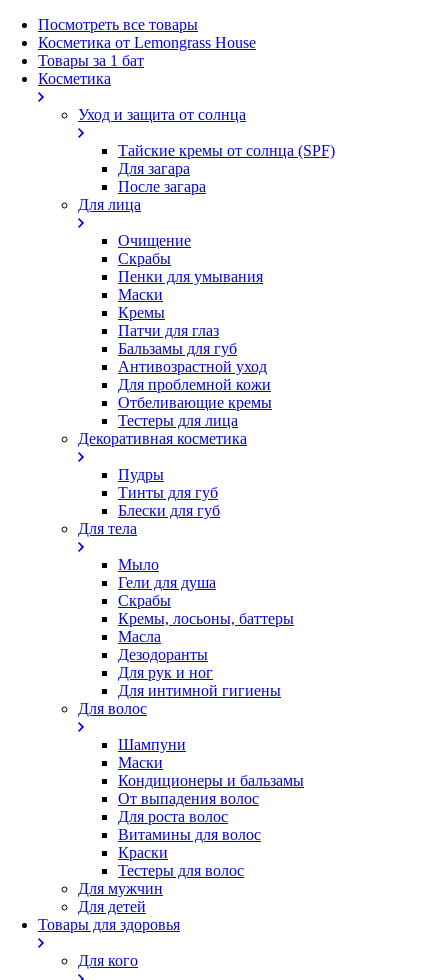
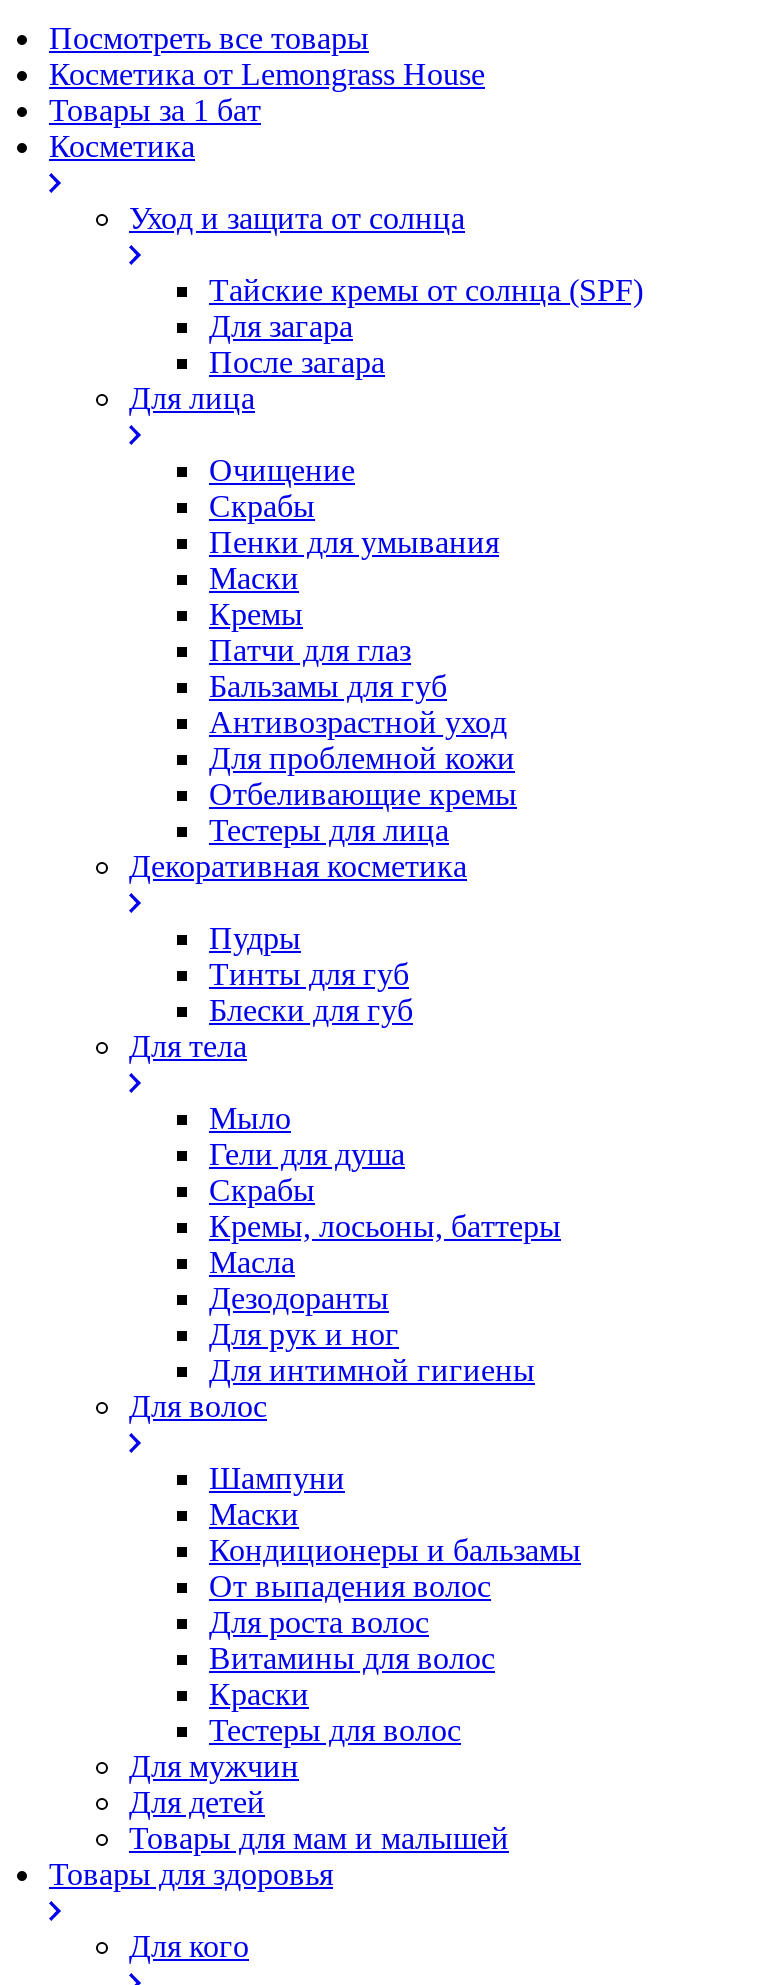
+ Товары для мам и малышей
